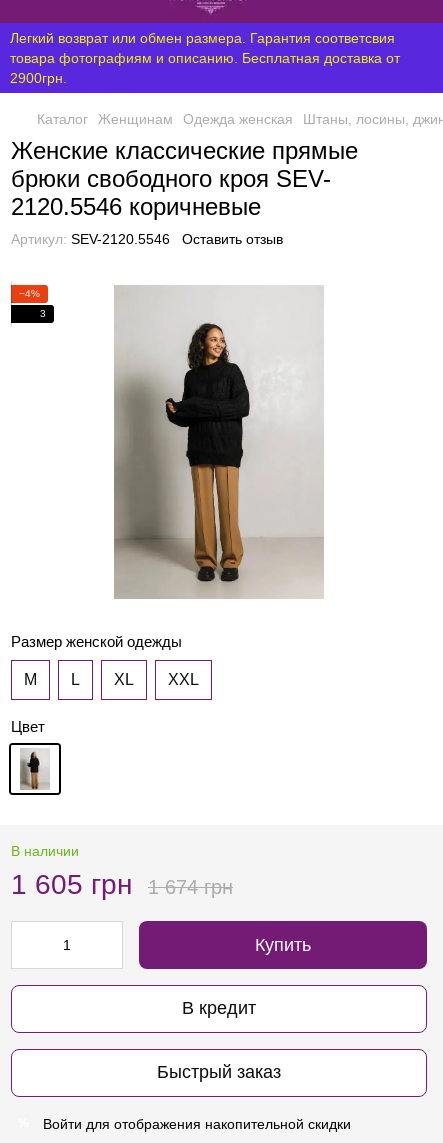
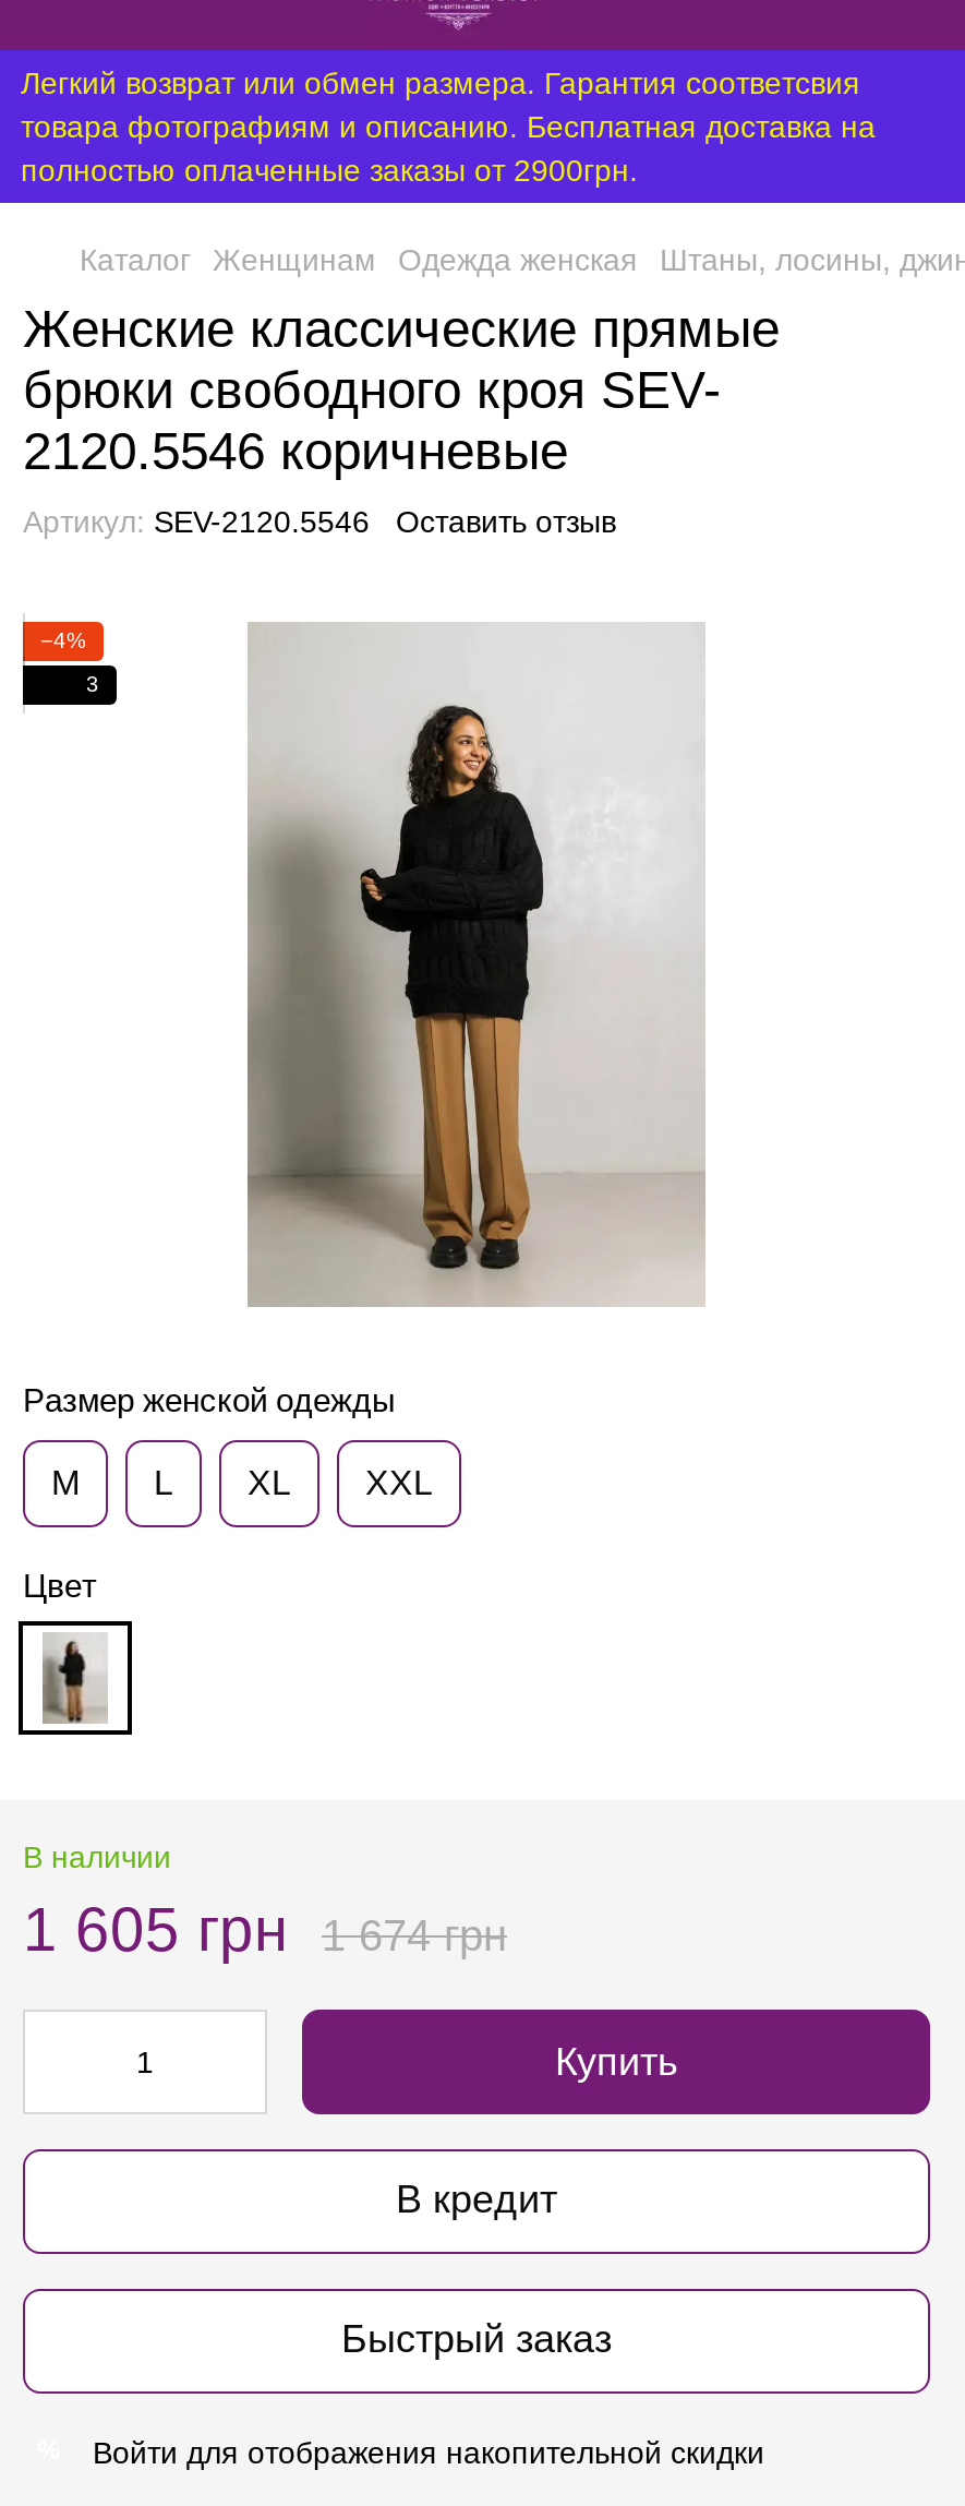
- товара фотографиям и описанию. Бесплатная доставка от
- 2900грн.
+ товара фотографиям и описанию. Бесплатная доставка на
+ полностью оплаченные заказы от 2900грн.
